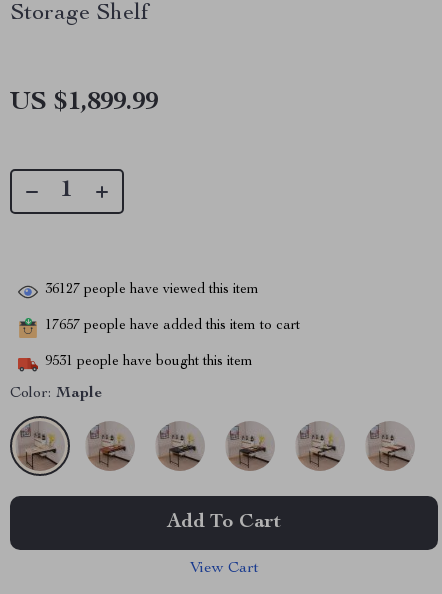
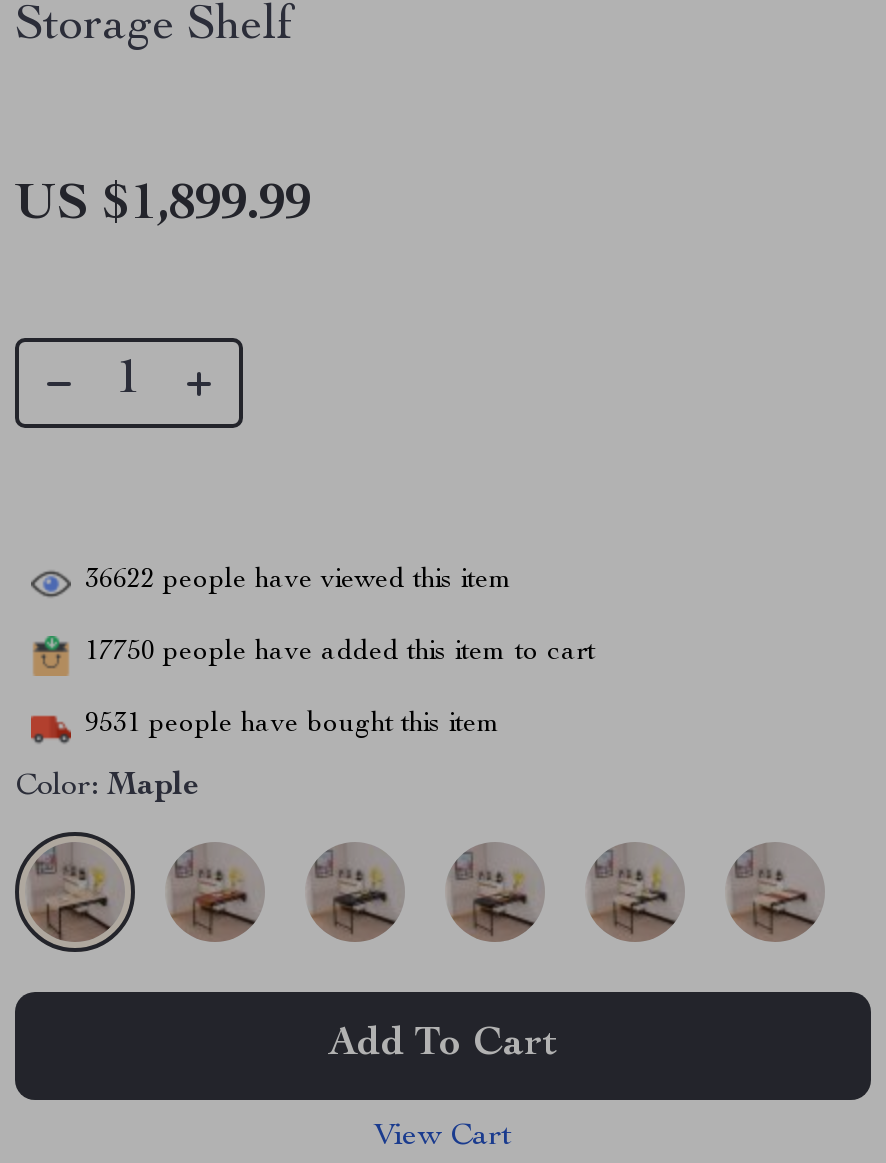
- 36127 people have viewed this item
+ 36622 people have viewed this item

- 17657 people have added this item to cart
+ 17750 people have added this item to cart
